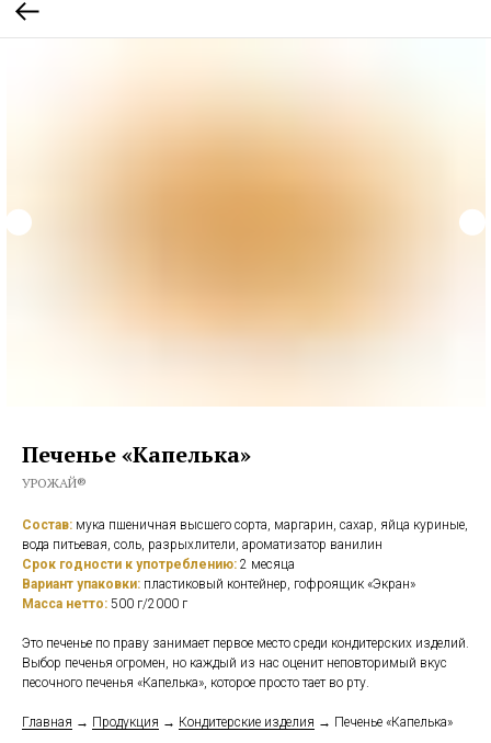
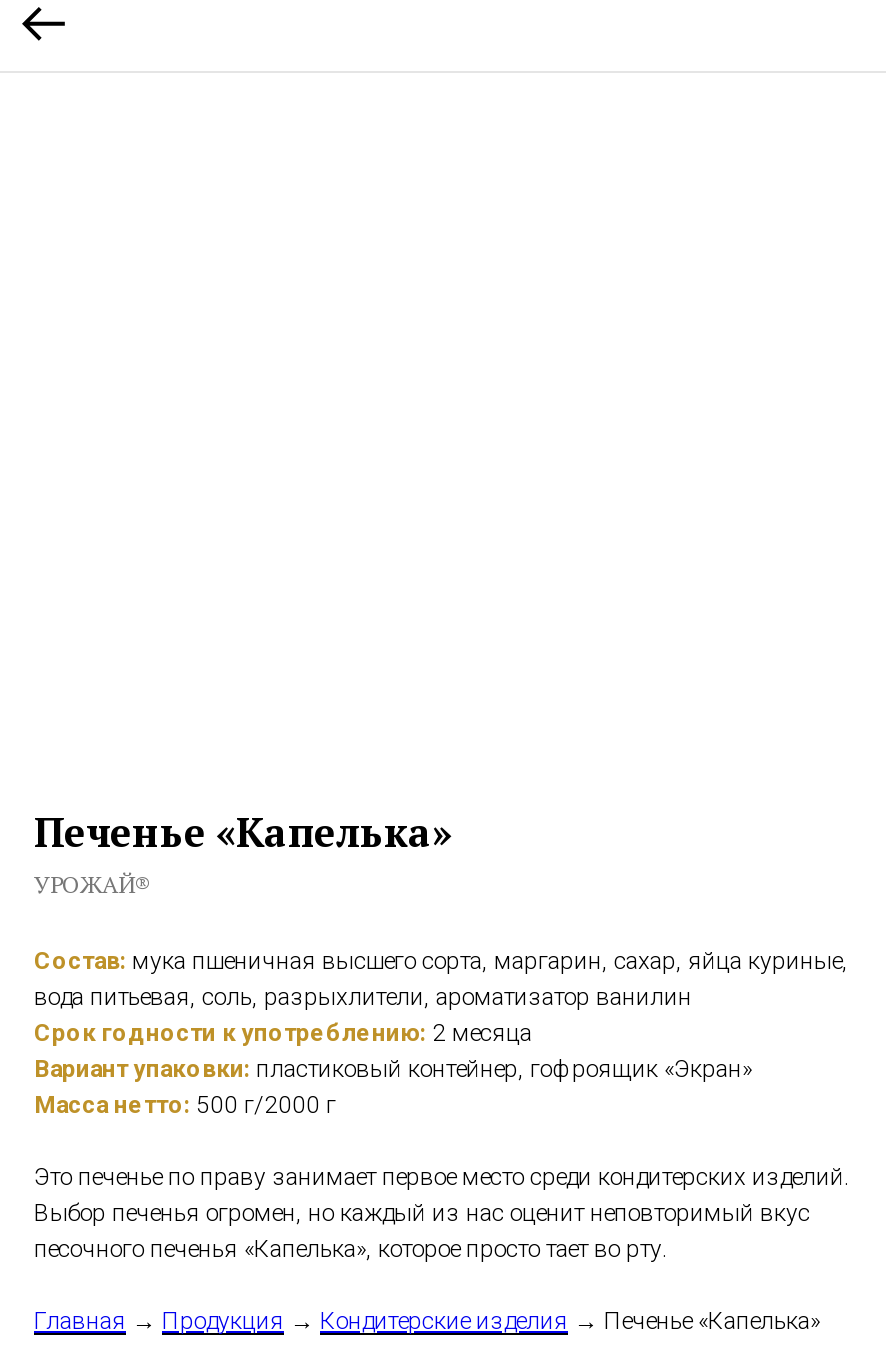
- [image]
